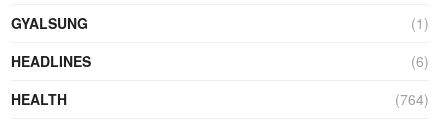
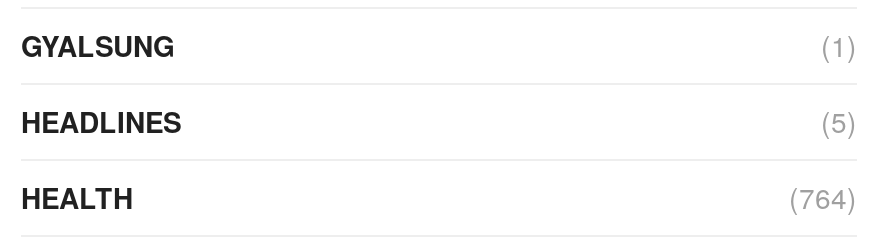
- (6)
+ (5)
